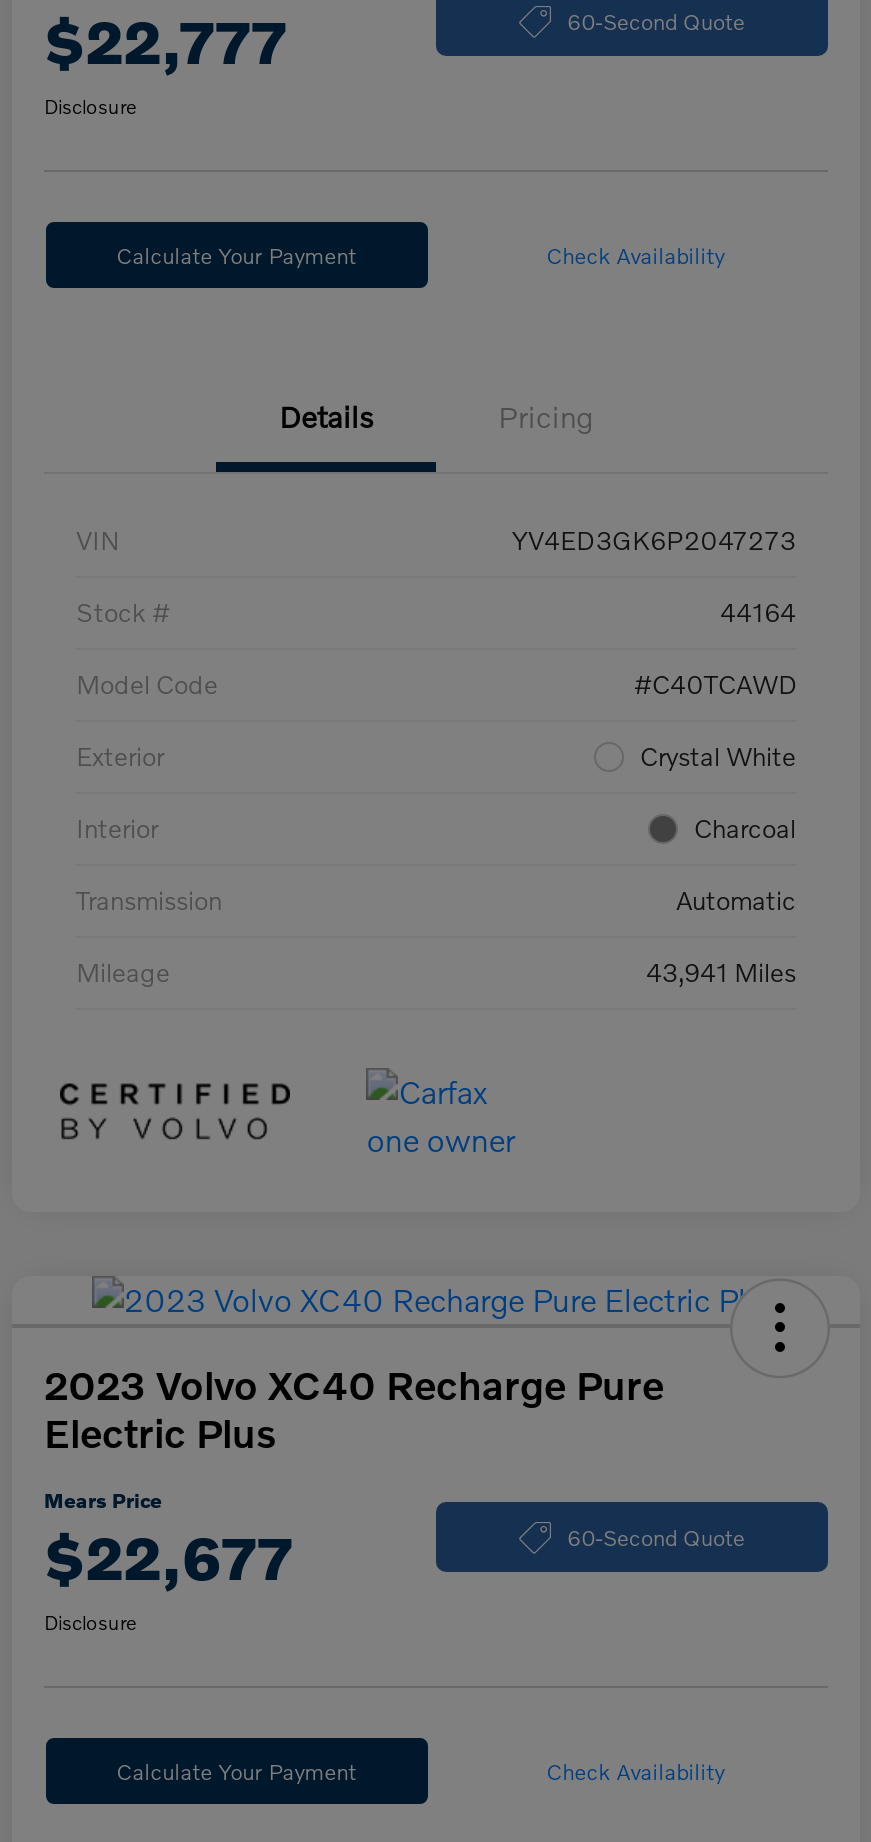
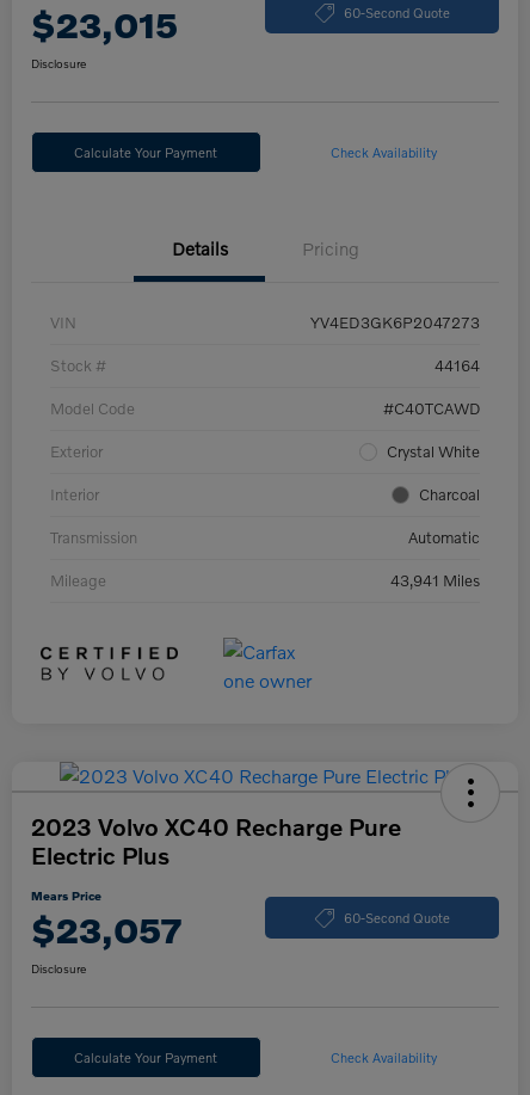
- $22,777
+ $23,015

- $22,677
+ $23,057
